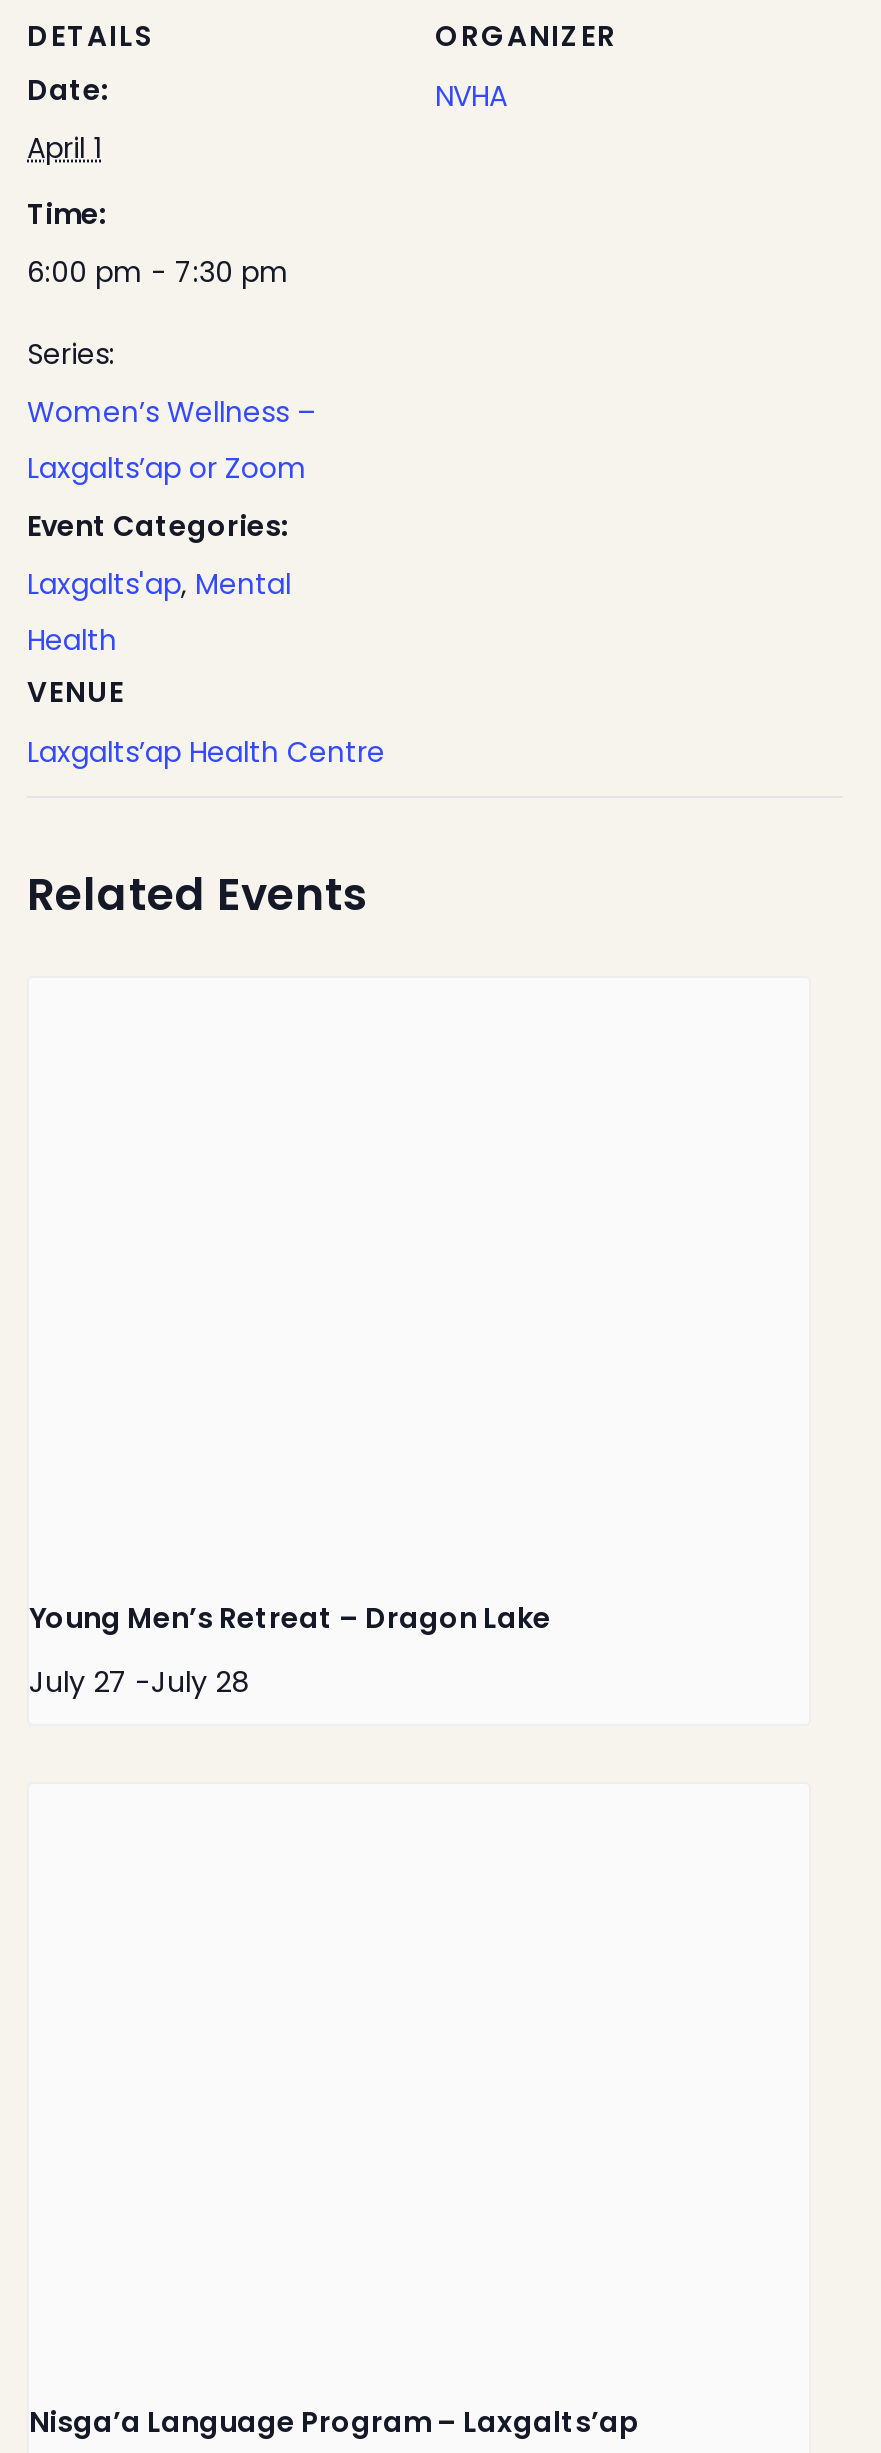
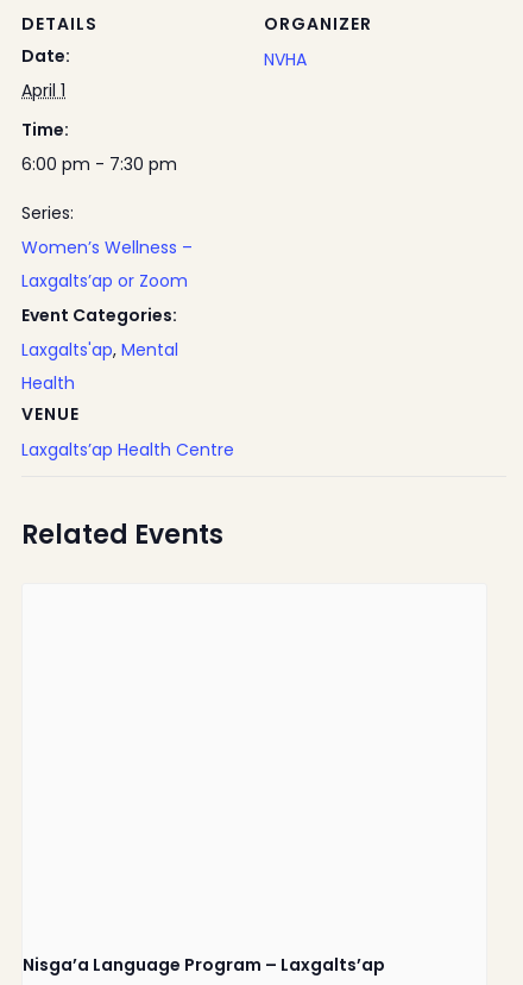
- Young Men’s Retreat – Dragon Lake
- July 27 -July 28
